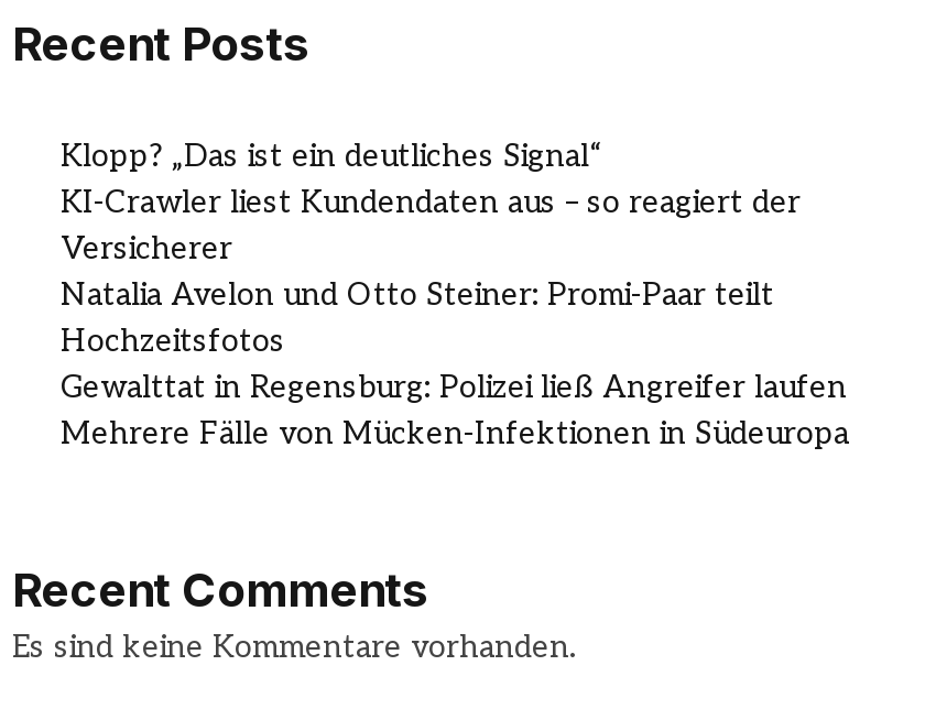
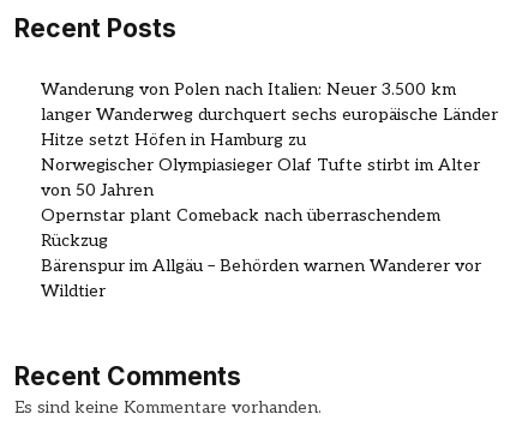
- Klopp? „Das ist ein deutliches Signal“
- KI-Crawler liest Kundendaten aus – so reagiert der
- Versicherer
- Natalia Avelon und Otto Steiner: Promi-Paar teilt
- Hochzeitsfotos
- Gewalttat in Regensburg: Polizei ließ Angreifer laufen
- Mehrere Fälle von Mücken-Infektionen in Südeuropa
+ Wanderung von Polen nach Italien: Neuer 3.500 km
+ langer Wanderweg durchquert sechs europäische Länder
+ Hitze setzt Höfen in Hamburg zu
+ Norwegischer Olympiasieger Olaf Tufte stirbt im Alter
+ von 50 Jahren
+ Opernstar plant Comeback nach überraschendem
+ Rückzug
+ Bärenspur im Allgäu – Behörden warnen Wanderer vor
+ Wildtier
